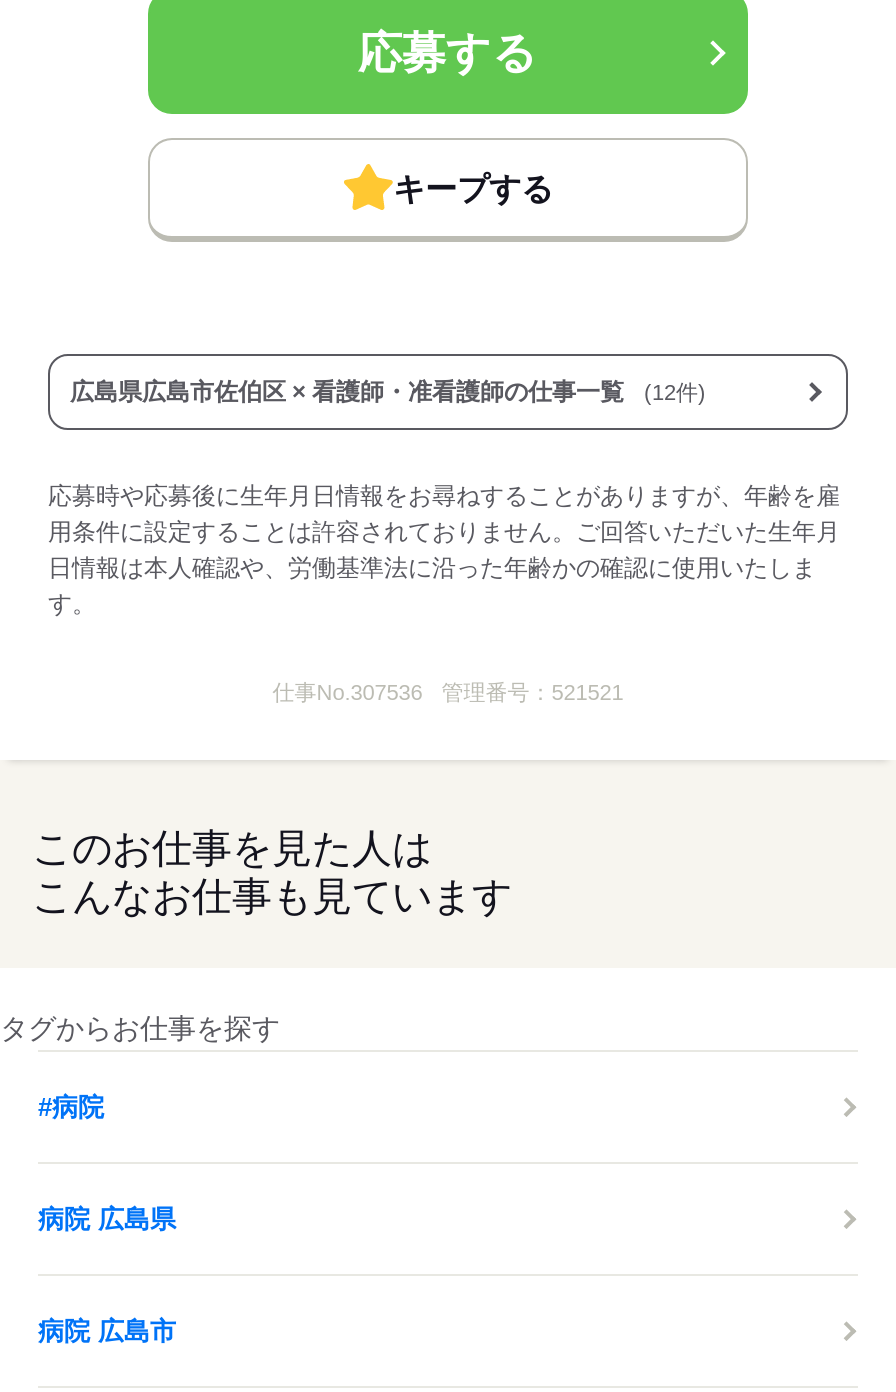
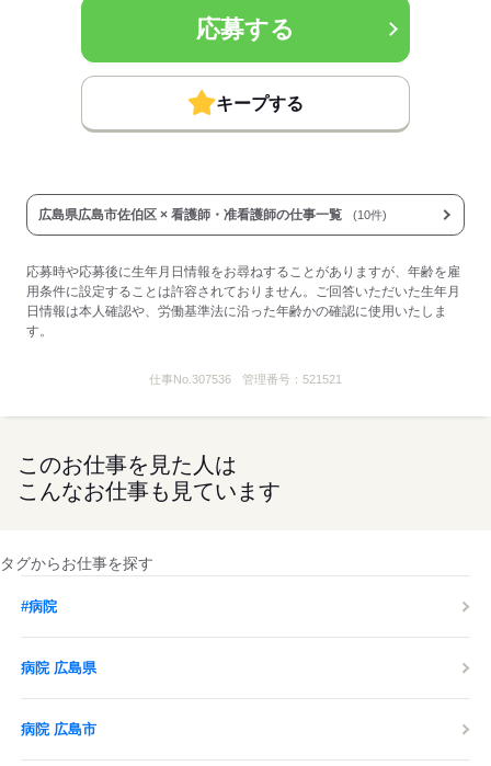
- (12件)
+ (10件)
